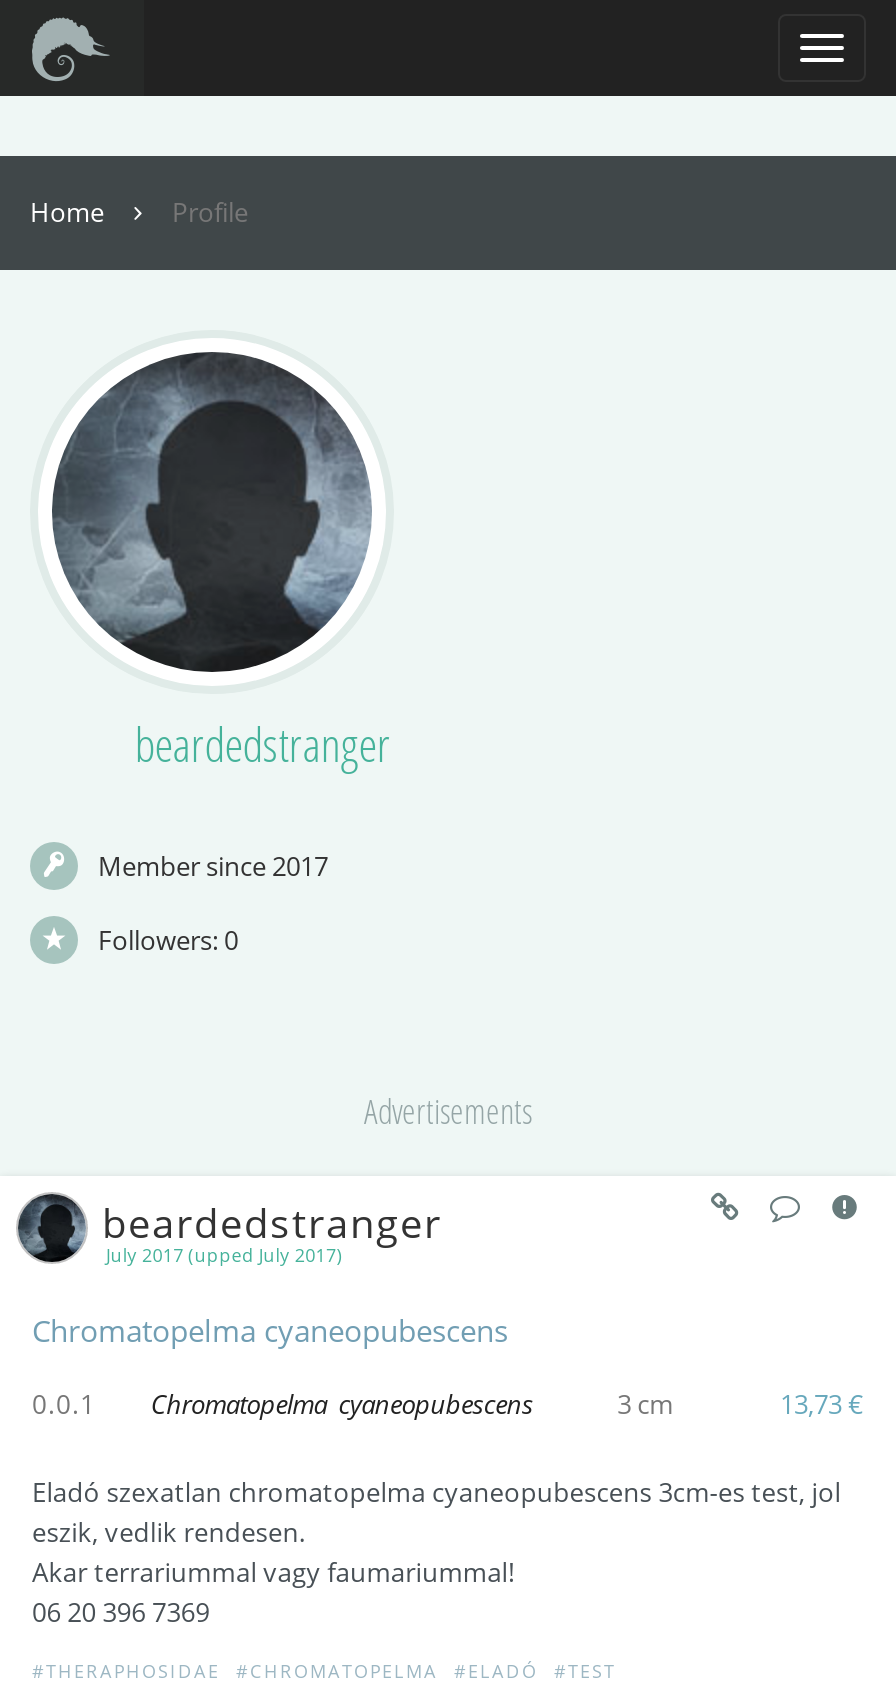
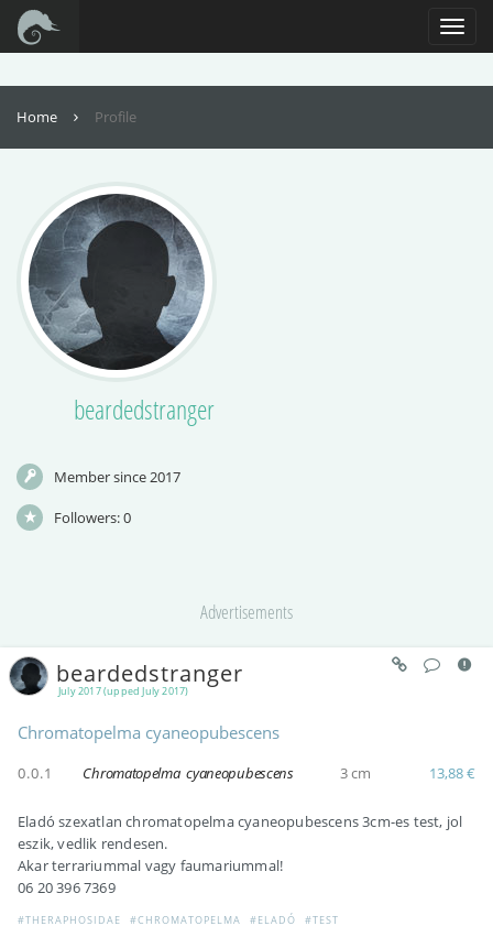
- 13,73 €
+ 13,88 €
